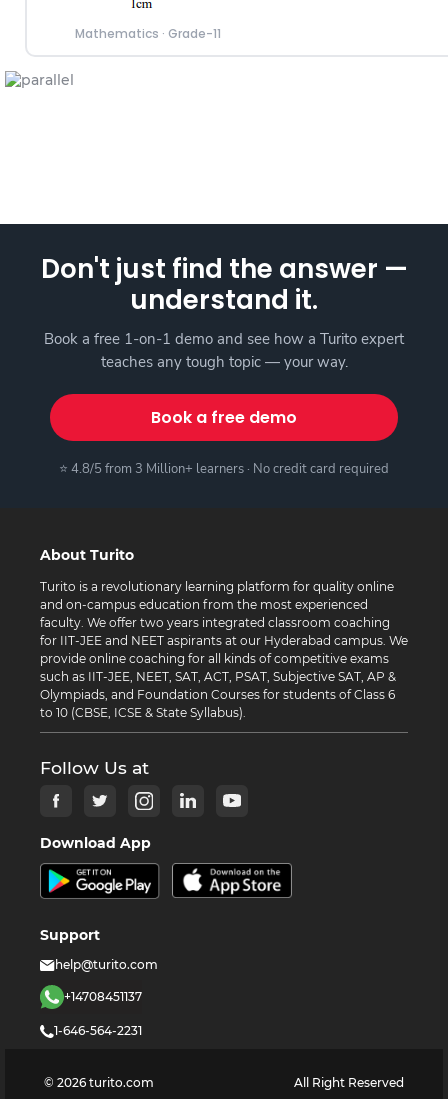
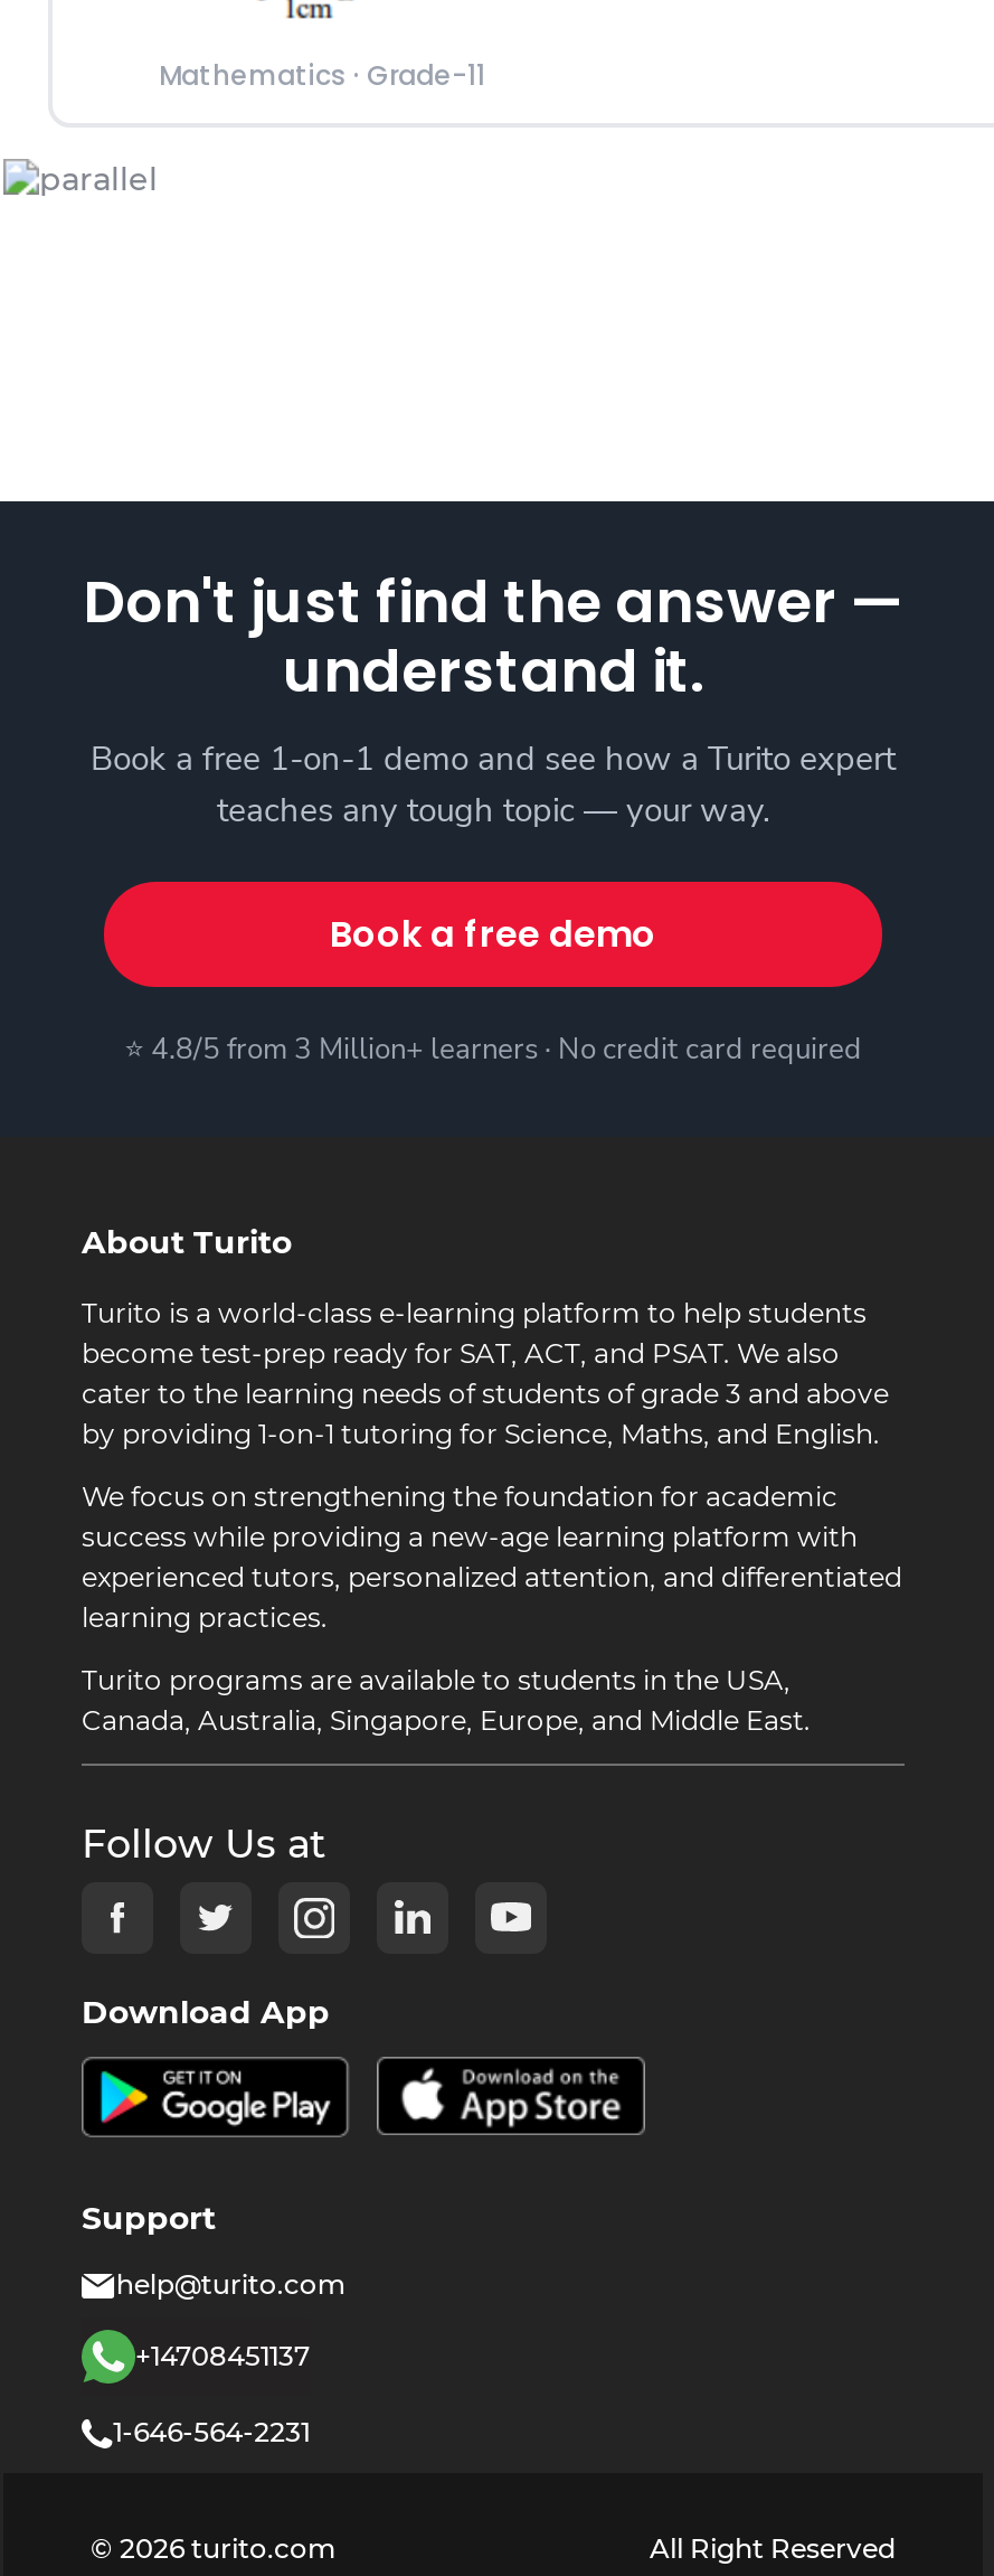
- Turito is a revolutionary learning platform for quality online
- and on-campus education from the most experienced
- faculty. We offer two years integrated classroom coaching
- for IIT-JEE and NEET aspirants at our Hyderabad campus. We
- provide online coaching for all kinds of competitive exams
- such as IIT-JEE, NEET, SAT, ACT, PSAT, Subjective SAT, AP &
- Olympiads, and Foundation Courses for students of Class 6
- to 10 (CBSE, ICSE & State Syllabus).
+ Turito is a world-class e-learning platform to help students
+ become test-prep ready for SAT, ACT, and PSAT. We also
+ cater to the learning needs of students of grade 3 and above
+ by providing 1-on-1 tutoring for Science, Maths, and English.
+ We focus on strengthening the foundation for academic
+ success while providing a new-age learning platform with
+ experienced tutors, personalized attention, and differentiated
+ learning practices.
+ Turito programs are available to students in the USA,
+ Canada, Australia, Singapore, Europe, and Middle East.
